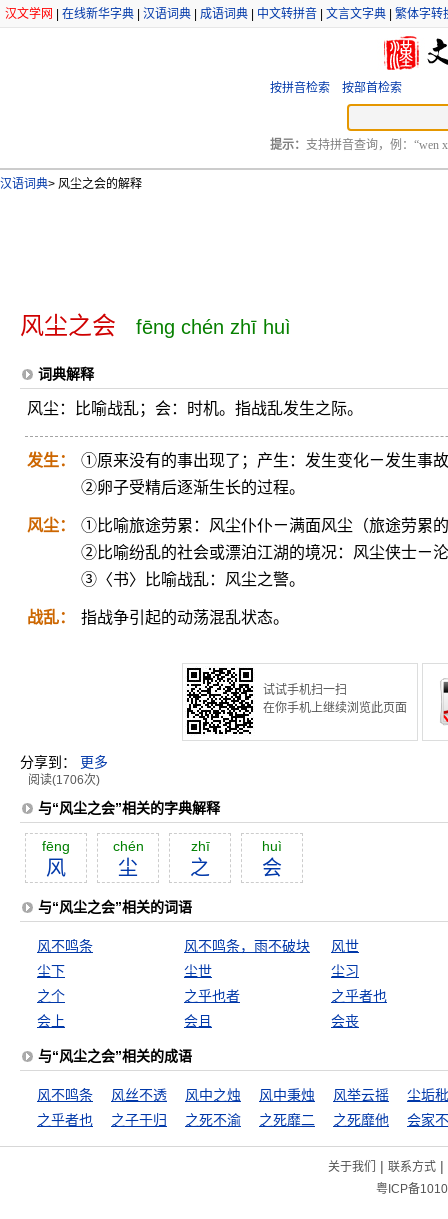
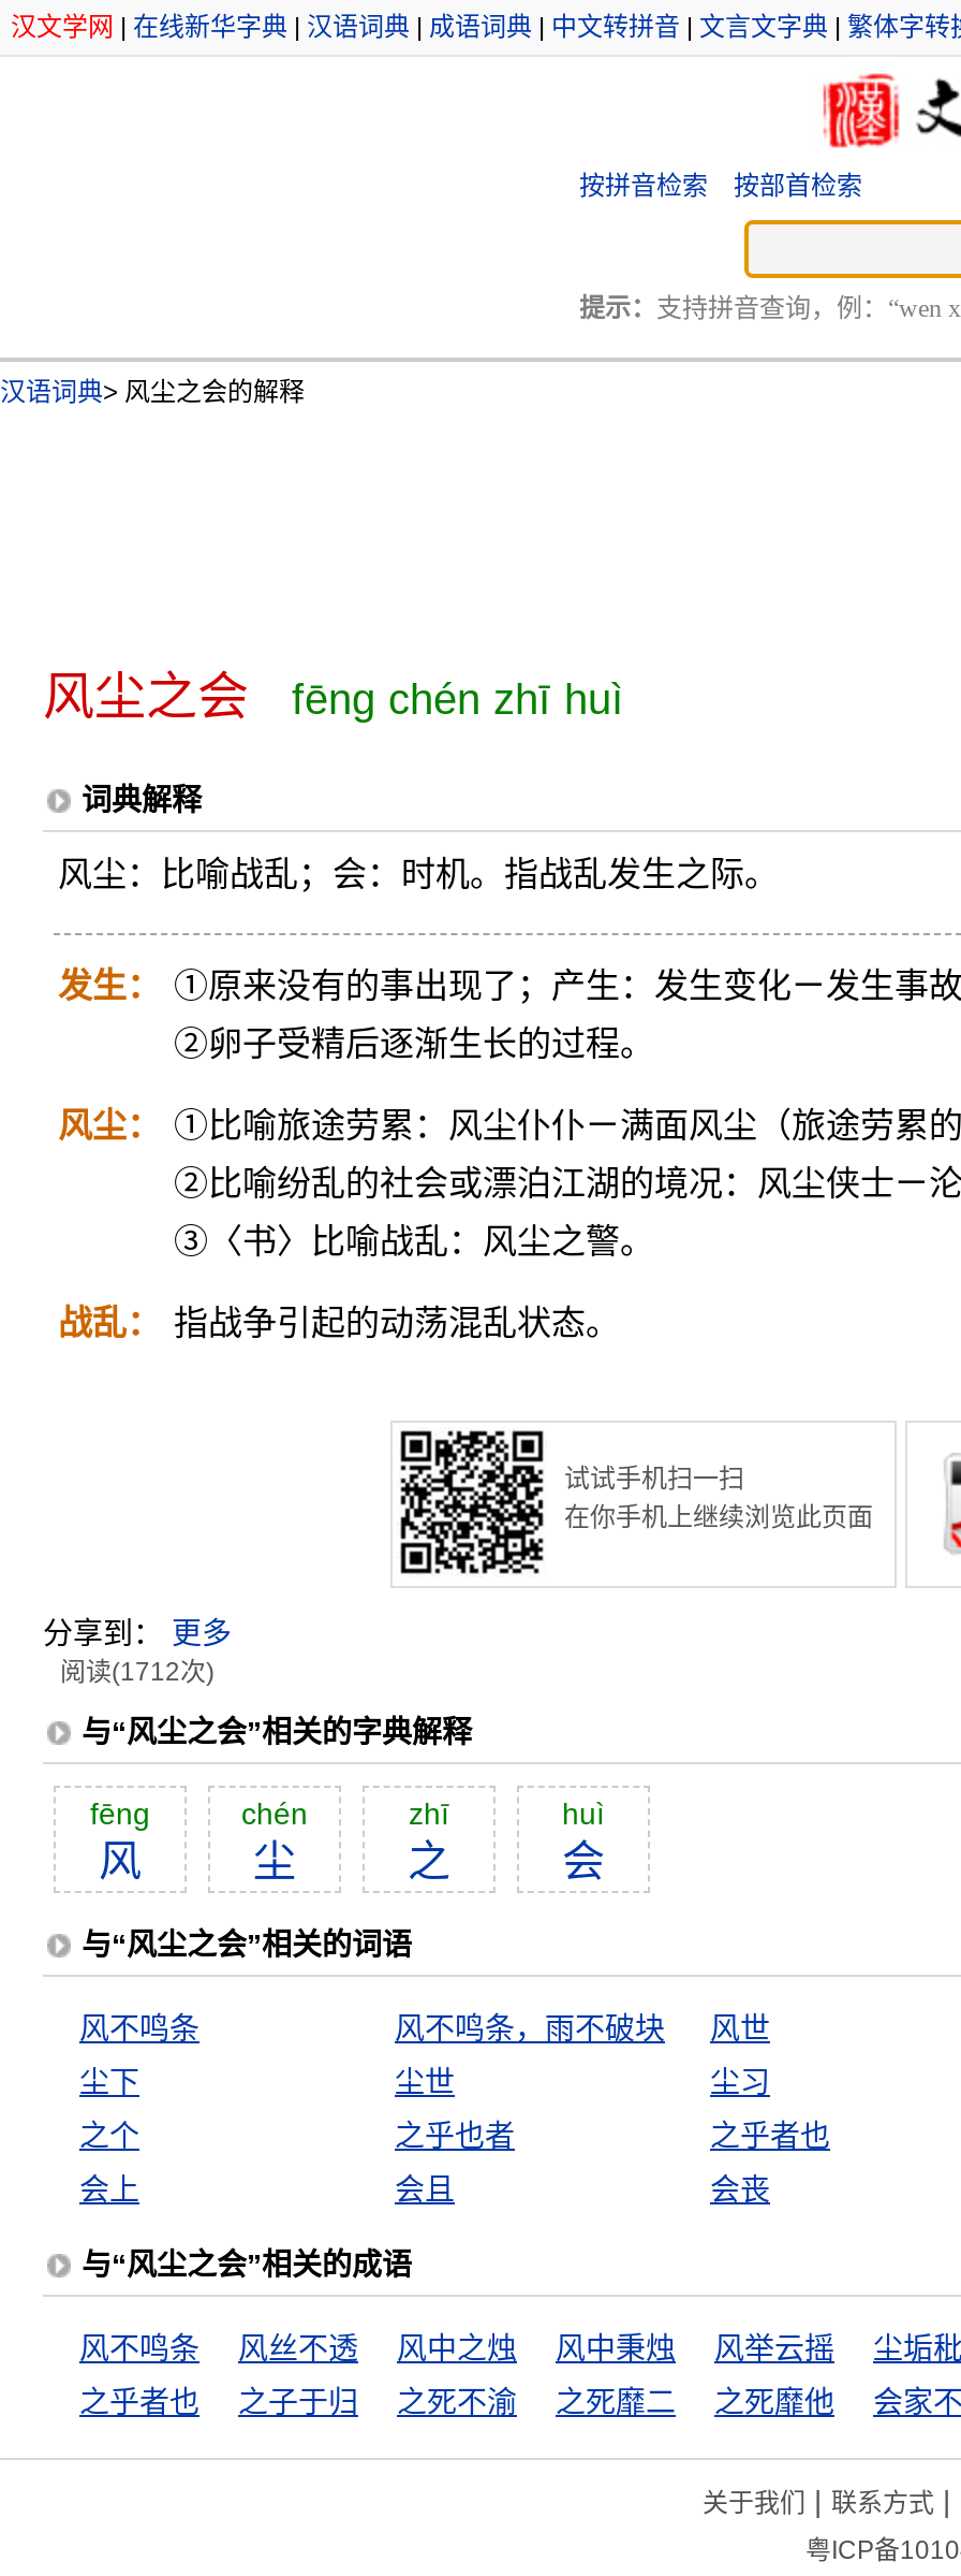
- 阅读(1706次)
+ 阅读(1712次)
